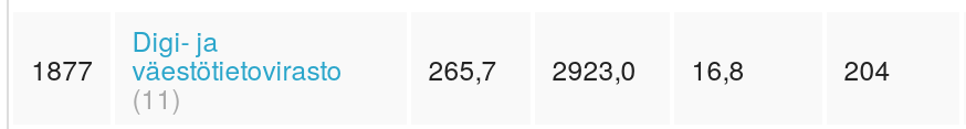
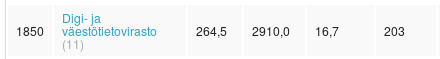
- 1877 väestötietovirasto
+ 1850 väestötietovirasto

- 265,7
+ 264,5

- 2923,0
+ 2910,0

- 16,8
+ 16,7

- 204
+ 203
